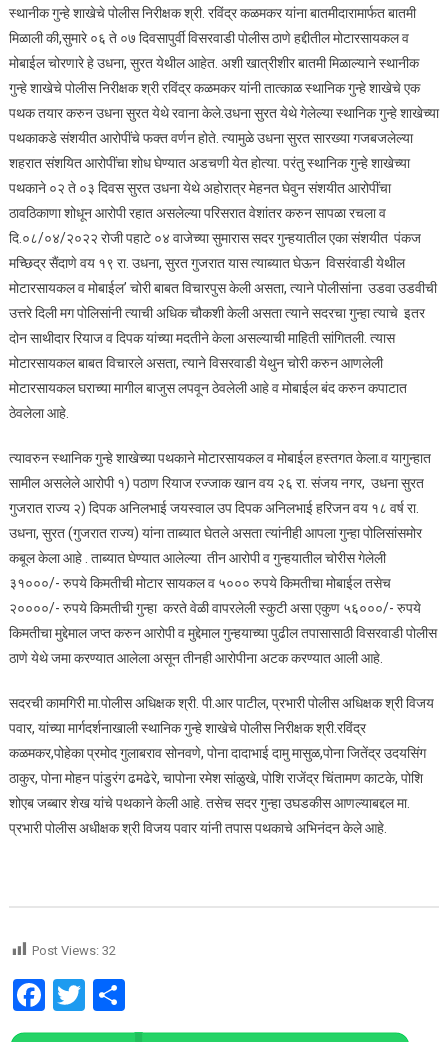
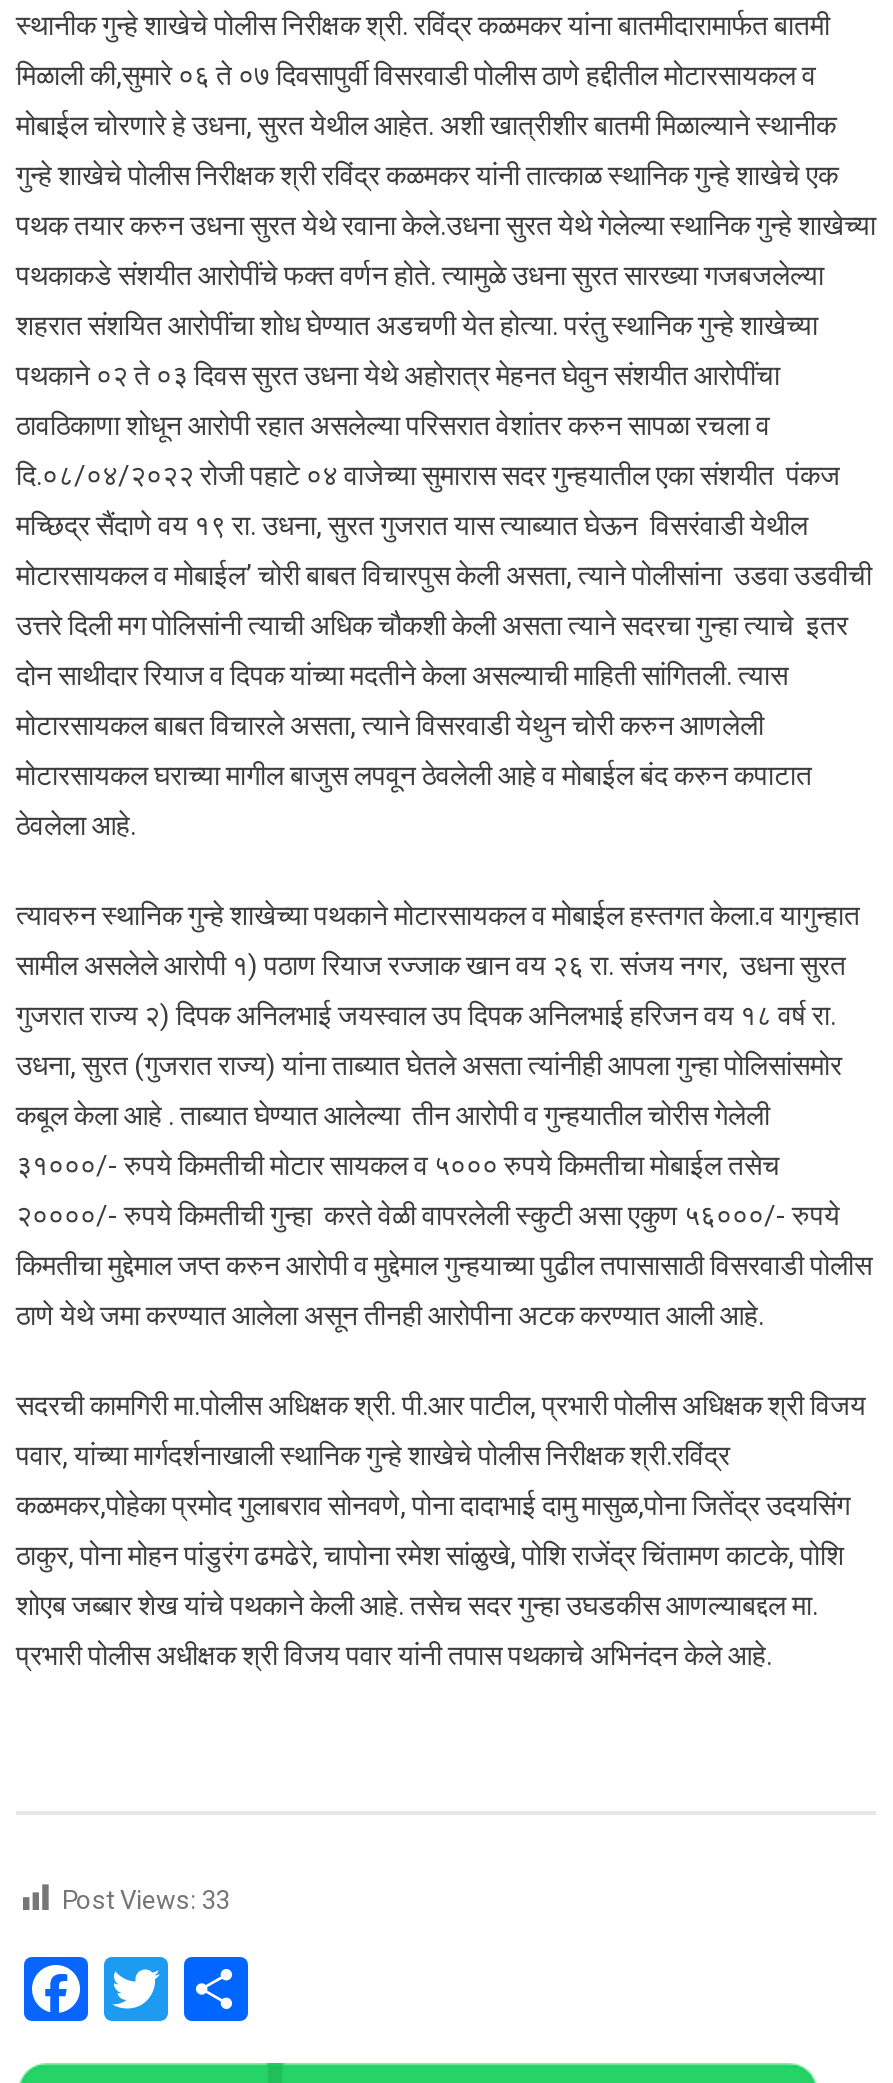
- Post Views: 32
+ Post Views: 33
